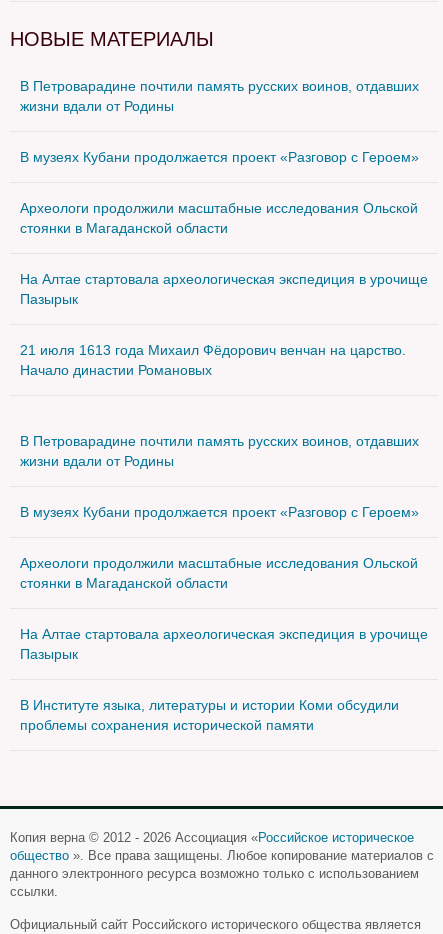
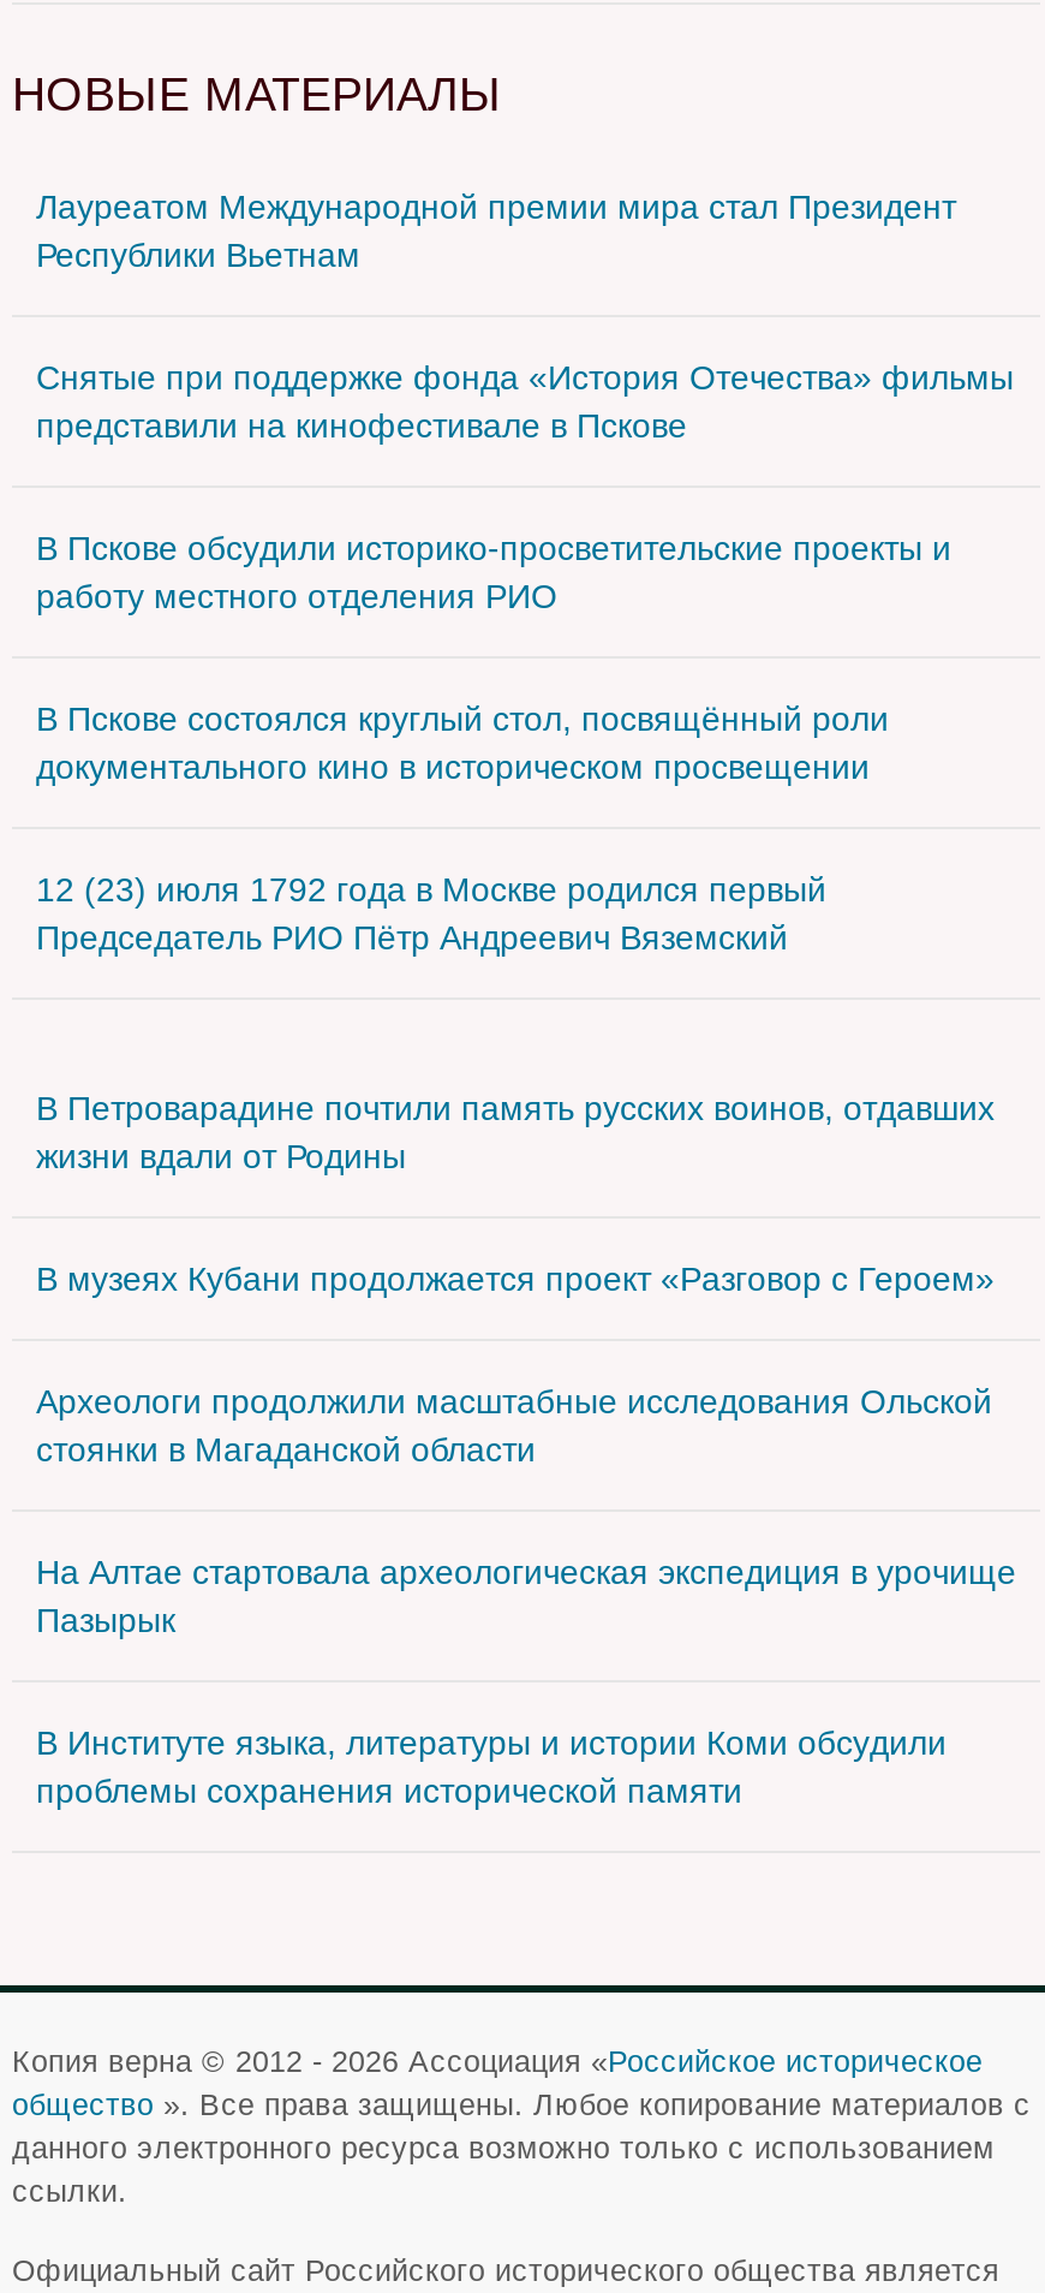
- В Петроварадине почтили память русских воинов, отдавших
- жизни вдали от Родины
+ Лауреатом Международной премии мира стал Президент
+ Республики Вьетнам

- В музеях Кубани продолжается проект «Разговор с Героем»
+ Снятые при поддержке фонда «История Отечества» фильмы
+ представили на кинофестивале в Пскове

- Археологи продолжили масштабные исследования Ольской
- стоянки в Магаданской области
+ В Пскове обсудили историко-просветительские проекты и
+ работу местного отделения РИО

- На Алтае стартовала археологическая экспедиция в урочище
- Пазырык
+ В Пскове состоялся круглый стол, посвящённый роли
+ документального кино в историческом просвещении

- 21 июля 1613 года Михаил Фёдорович венчан на царство.
- Начало династии Романовых
+ 12 (23) июля 1792 года в Москве родился первый
+ Председатель РИО Пётр Андреевич Вяземский
